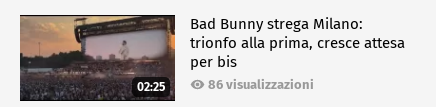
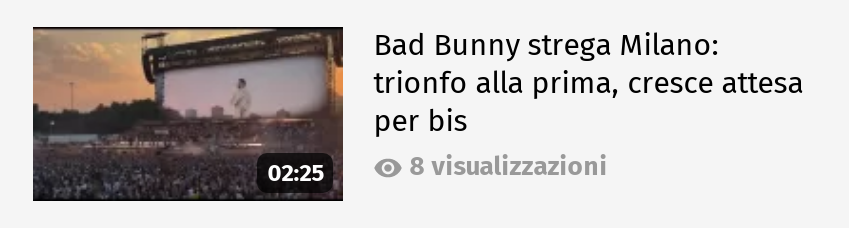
- 86 visualizzazioni
+ 8 visualizzazioni
